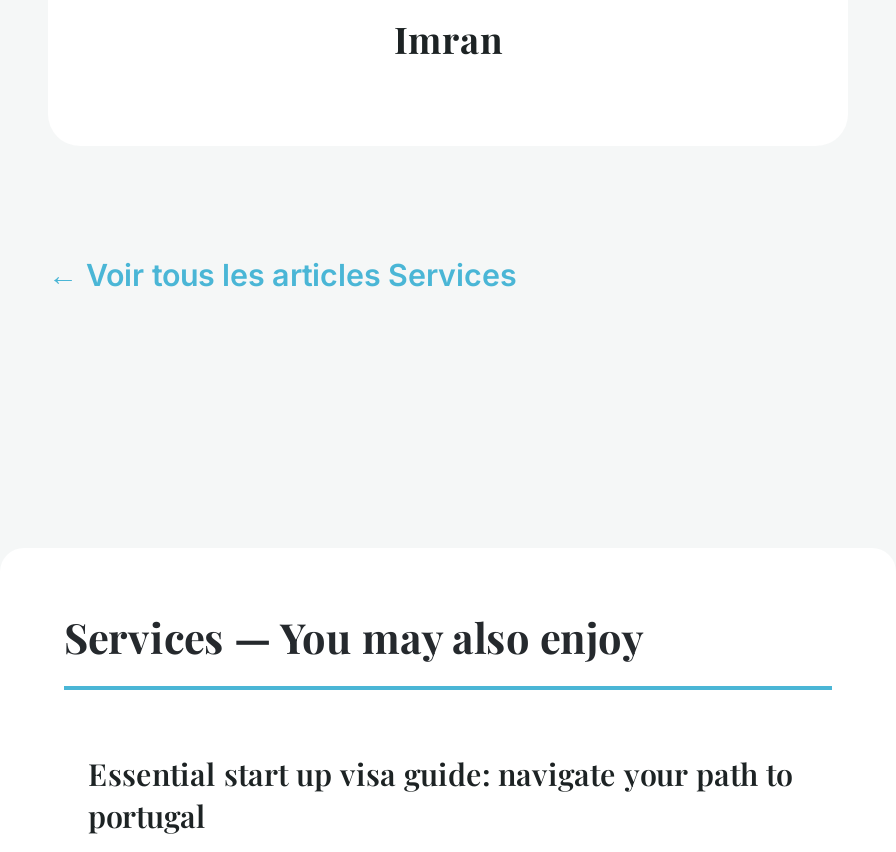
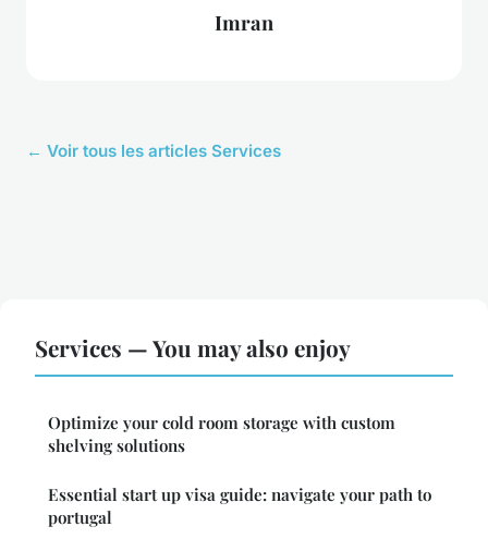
+ Optimize your cold room storage with custom
+ shelving solutions
